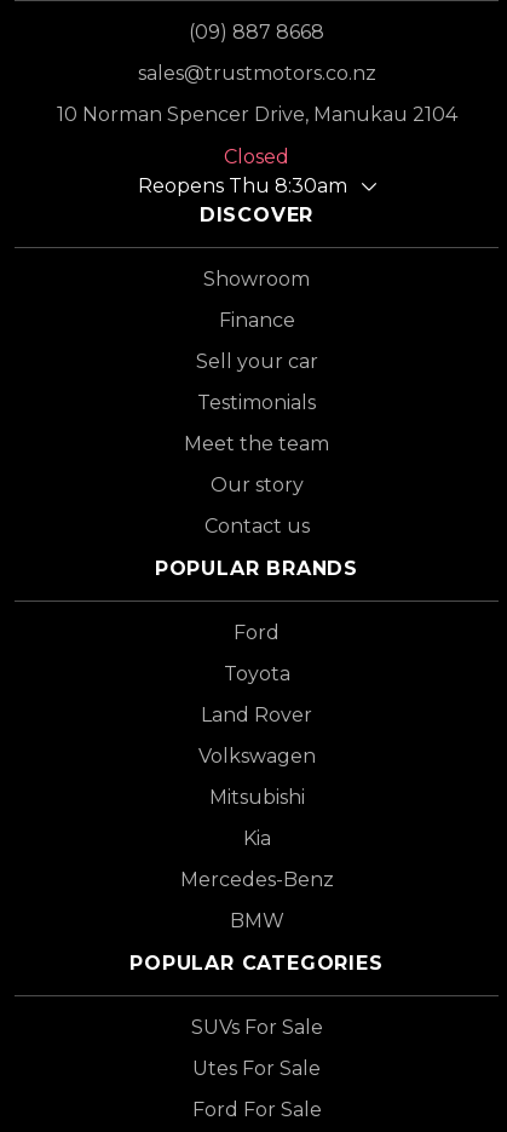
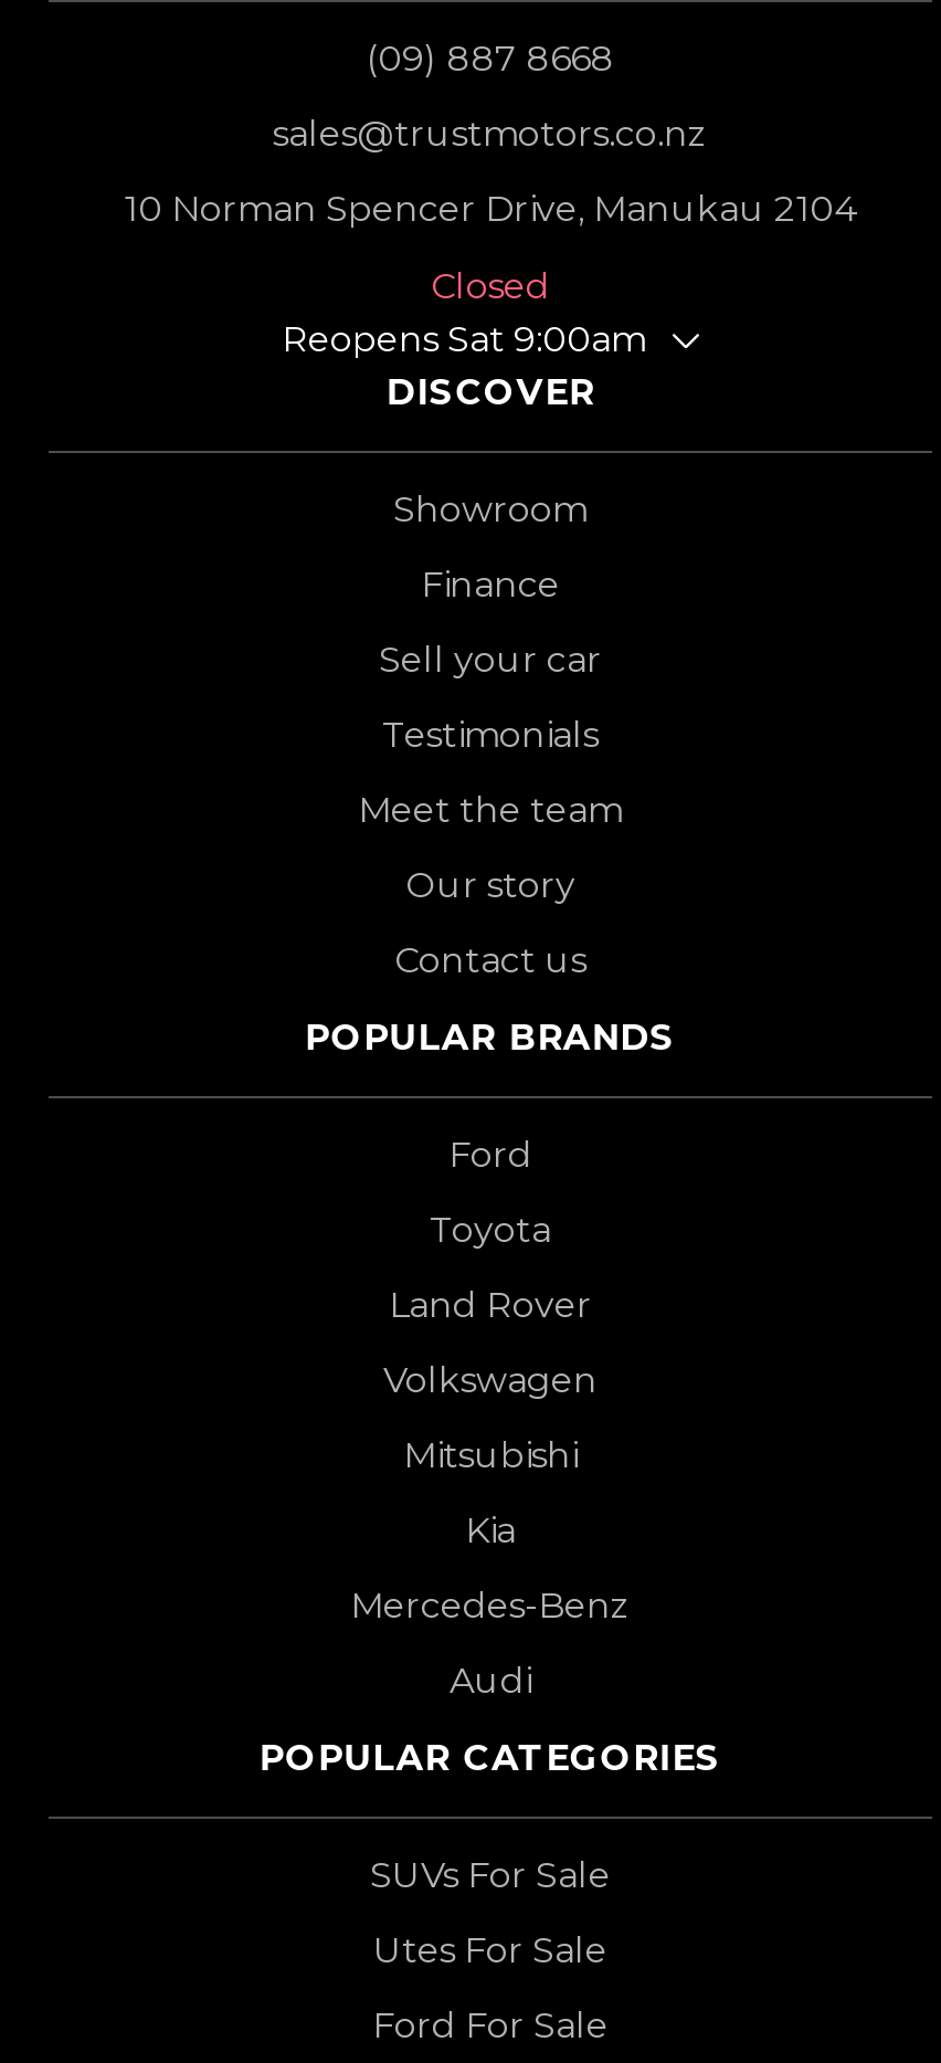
- Reopens Thu 8:30am
+ Reopens Sat 9:00am

- BMW
+ Audi
